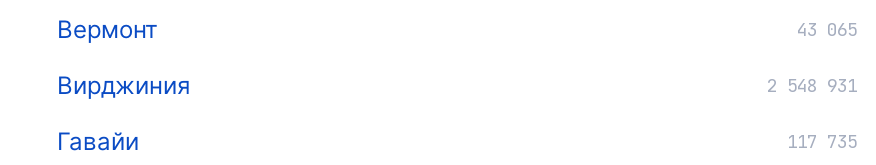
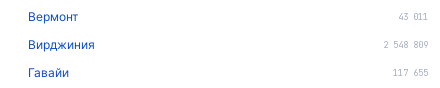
- 43 065
+ 43 011

- 2 548 931
+ 2 548 809

- 117 735
+ 117 655
